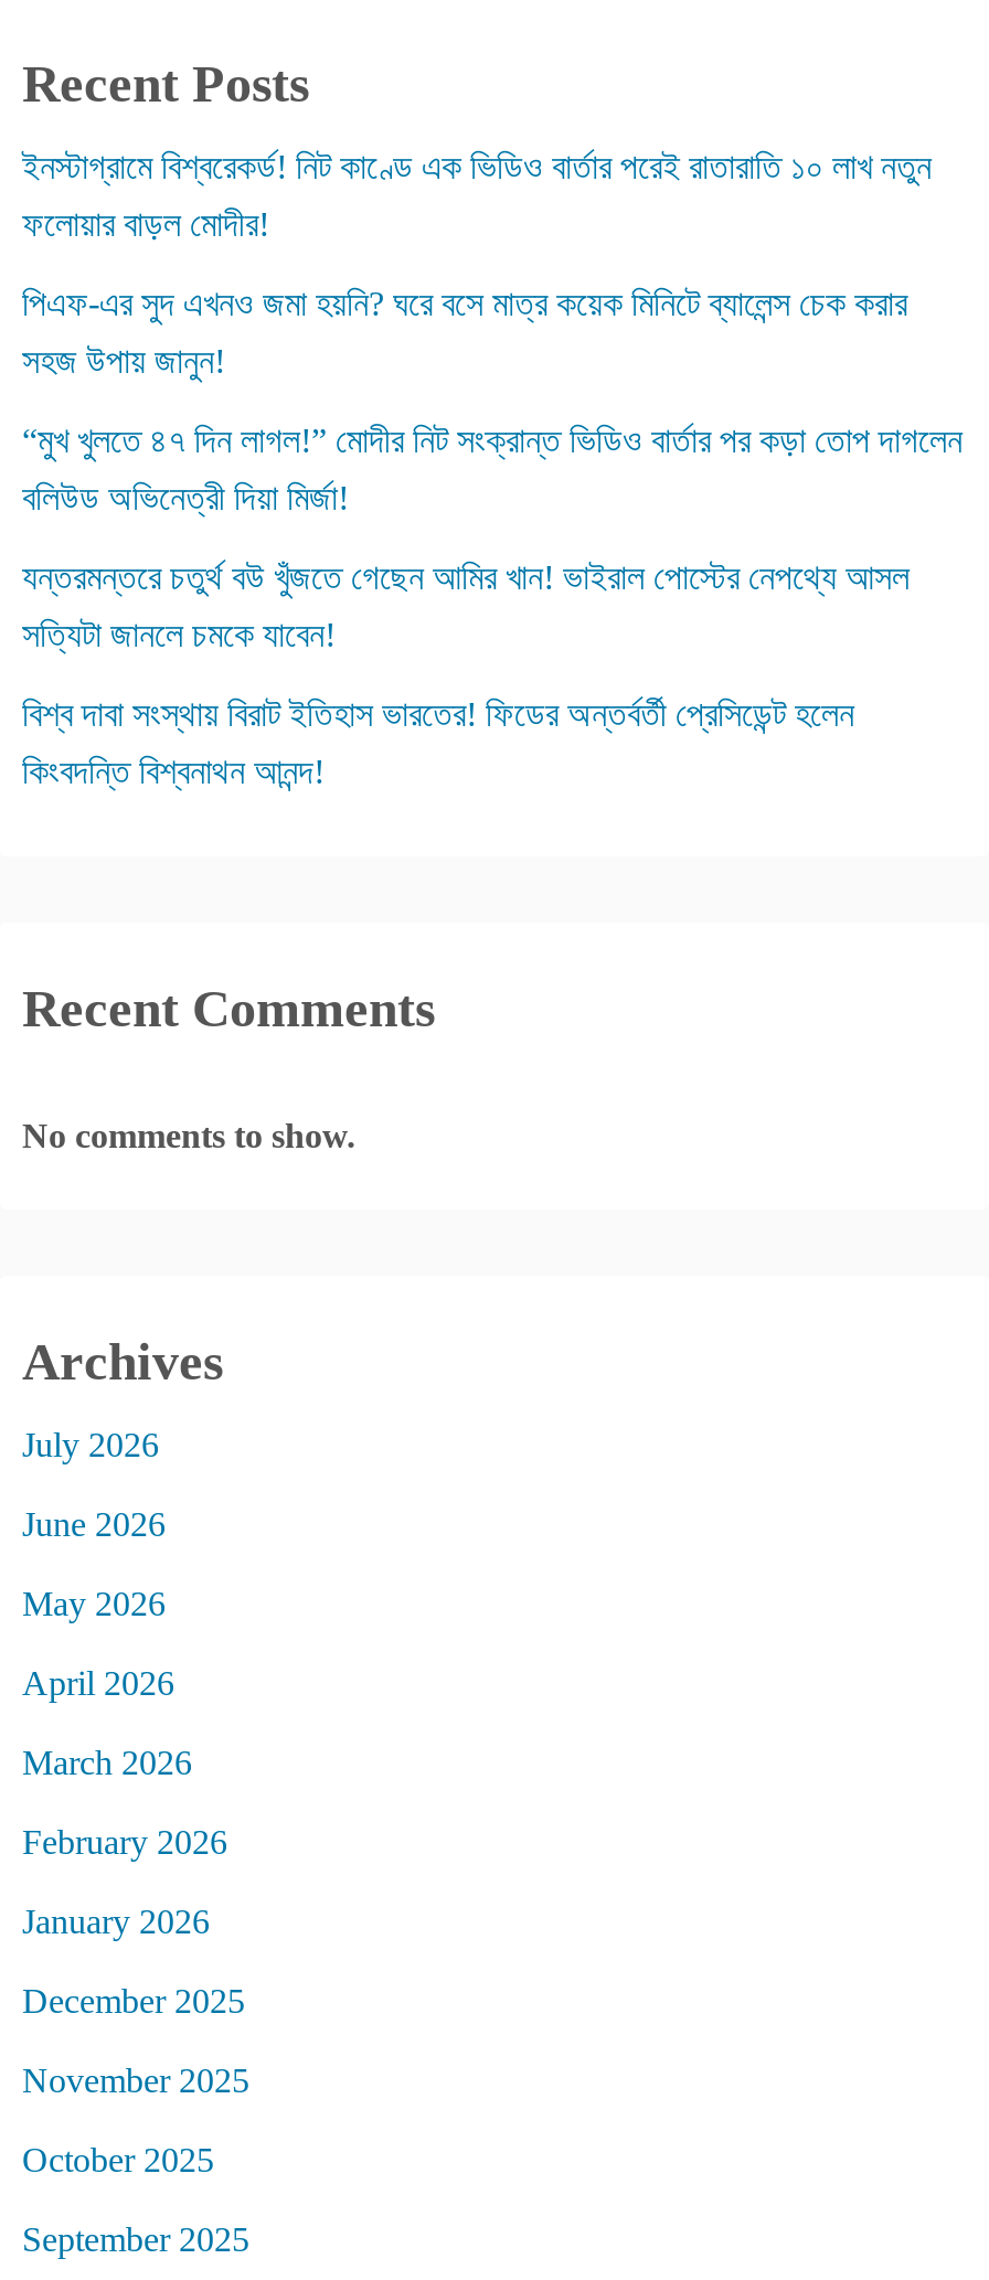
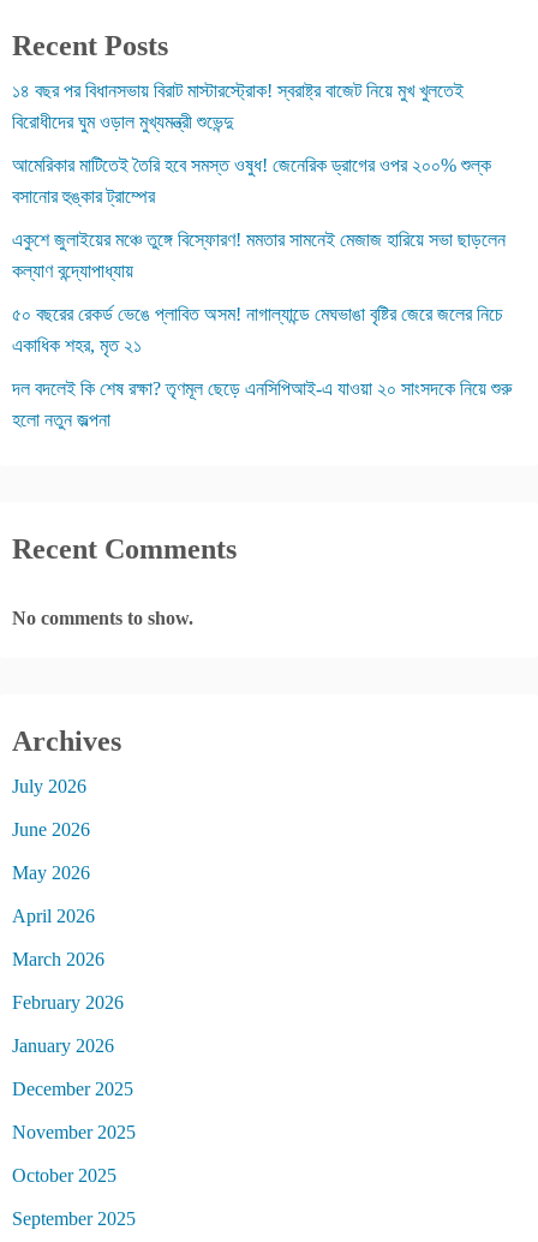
- ইনস্টাগ্রামে বিশ্বরেকর্ড! নিট কাণ্ডে এক ভিডিও বার্তার পরেই রাতারাতি ১০ লাখ নতুন
+ ১৪ বছর পর বিধানসভায় বিরাট মাস্টারস্ট্রোক! স্বরাষ্ট্র বাজেট নিয়ে মুখ খুলতেই

- ফলোয়ার বাড়ল মোদীর!
+ বিরোধীদের ঘুম ওড়াল মুখ্যমন্ত্রী শুভেন্দু

- পিএফ-এর সুদ এখনও জমা হয়নি? ঘরে বসে মাত্র কয়েক মিনিটে ব্যালেন্স চেক করার
+ আমেরিকার মাটিতেই তৈরি হবে সমস্ত ওষুধ! জেনেরিক ড্রাগের ওপর ২০০% শুল্ক

- সহজ উপায় জানুন!
+ বসানোর হুঙ্কার ট্রাম্পের

- “মুখ খুলতে ৪৭ দিন লাগল!” মোদীর নিট সংক্রান্ত ভিডিও বার্তার পর কড়া তোপ দাগলেন
+ একুশে জুলাইয়ের মঞ্চে তুঙ্গে বিস্ফোরণ! মমতার সামনেই মেজাজ হারিয়ে সভা ছাড়লেন

- বলিউড অভিনেত্রী দিয়া মির্জা!
+ কল্যাণ বন্দ্যোপাধ্যায়

- যন্তরমন্তরে চতুর্থ বউ খুঁজতে গেছেন আমির খান! ভাইরাল পোস্টের নেপথ্যে আসল
+ ৫০ বছরের রেকর্ড ভেঙে প্লাবিত অসম! নাগাল্যান্ডে মেঘভাঙা বৃষ্টির জেরে জলের নিচে

- সত্যিটা জানলে চমকে যাবেন!
+ একাধিক শহর, মৃত ২১

- বিশ্ব দাবা সংস্থায় বিরাট ইতিহাস ভারতের! ফিডের অন্তর্বর্তী প্রেসিডেন্ট হলেন
+ দল বদলেই কি শেষ রক্ষা? তৃণমূল ছেড়ে এনসিপিআই-এ যাওয়া ২০ সাংসদকে নিয়ে শুরু

- কিংবদন্তি বিশ্বনাথন আনন্দ!
+ হলো নতুন জল্পনা
